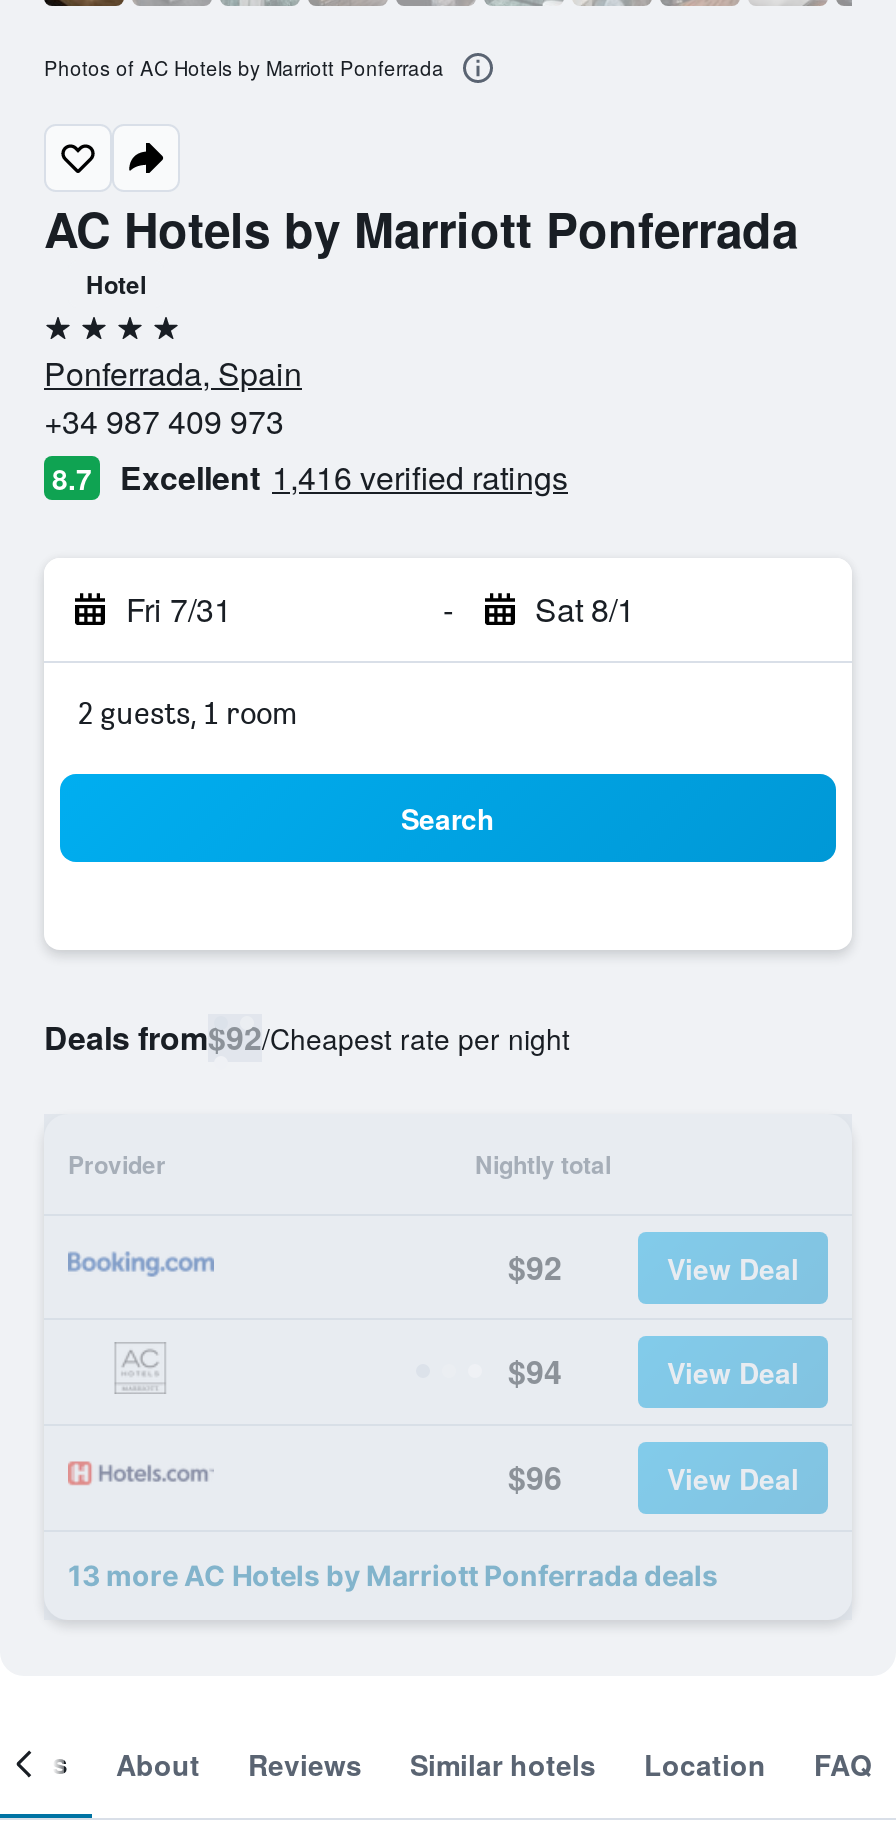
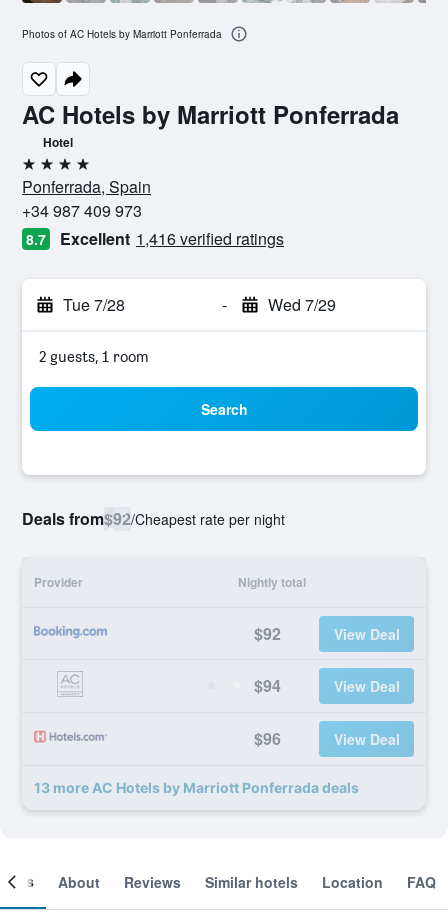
- Fri 7/31
+ Tue 7/28

- Sat 8/1
+ Wed 7/29
